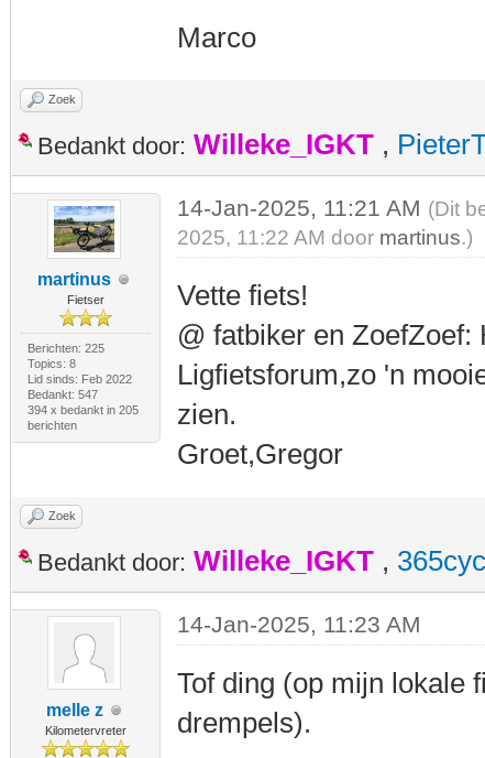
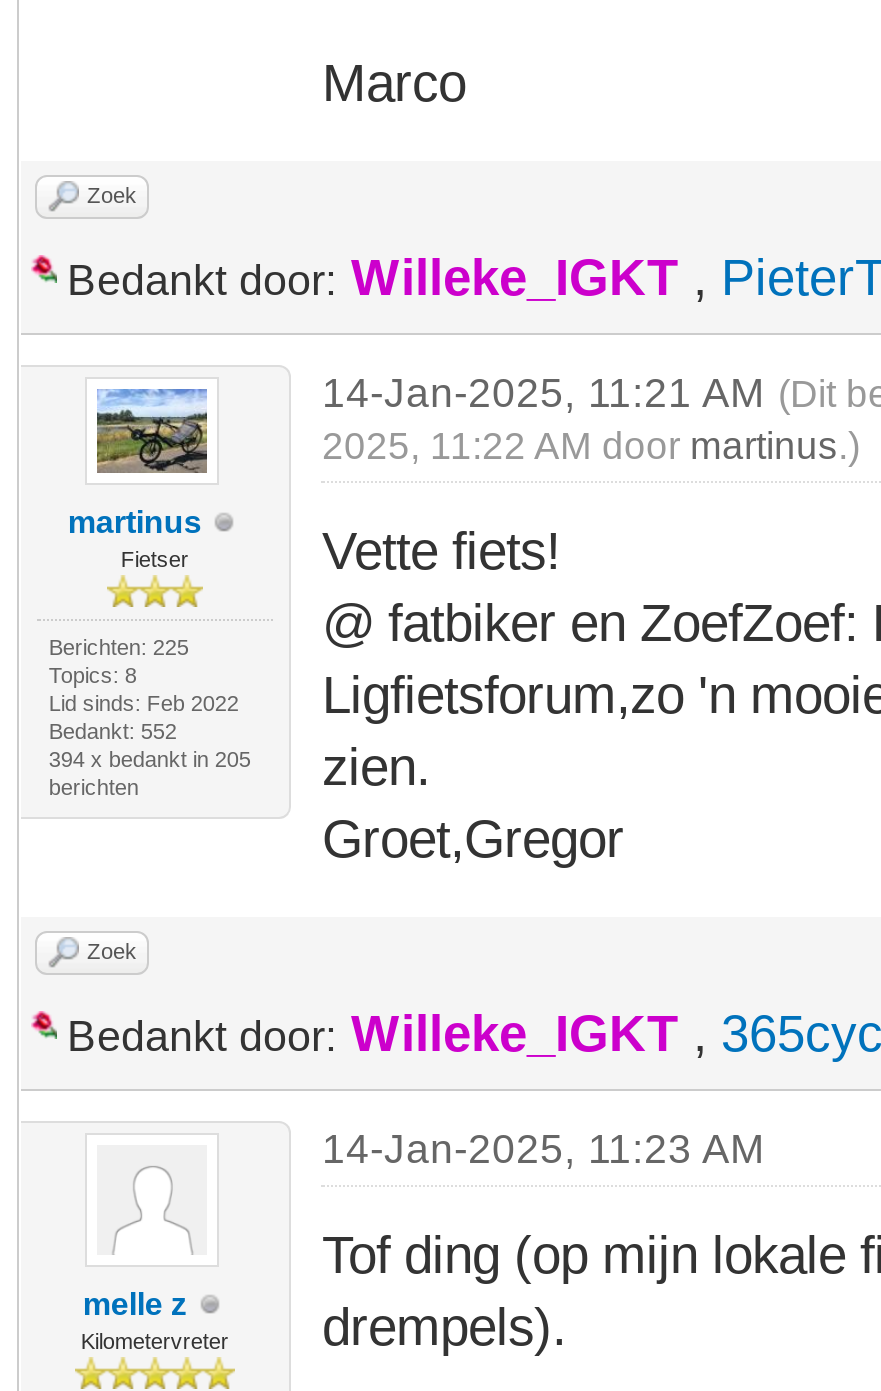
- Bedankt: 547
+ Bedankt: 552
